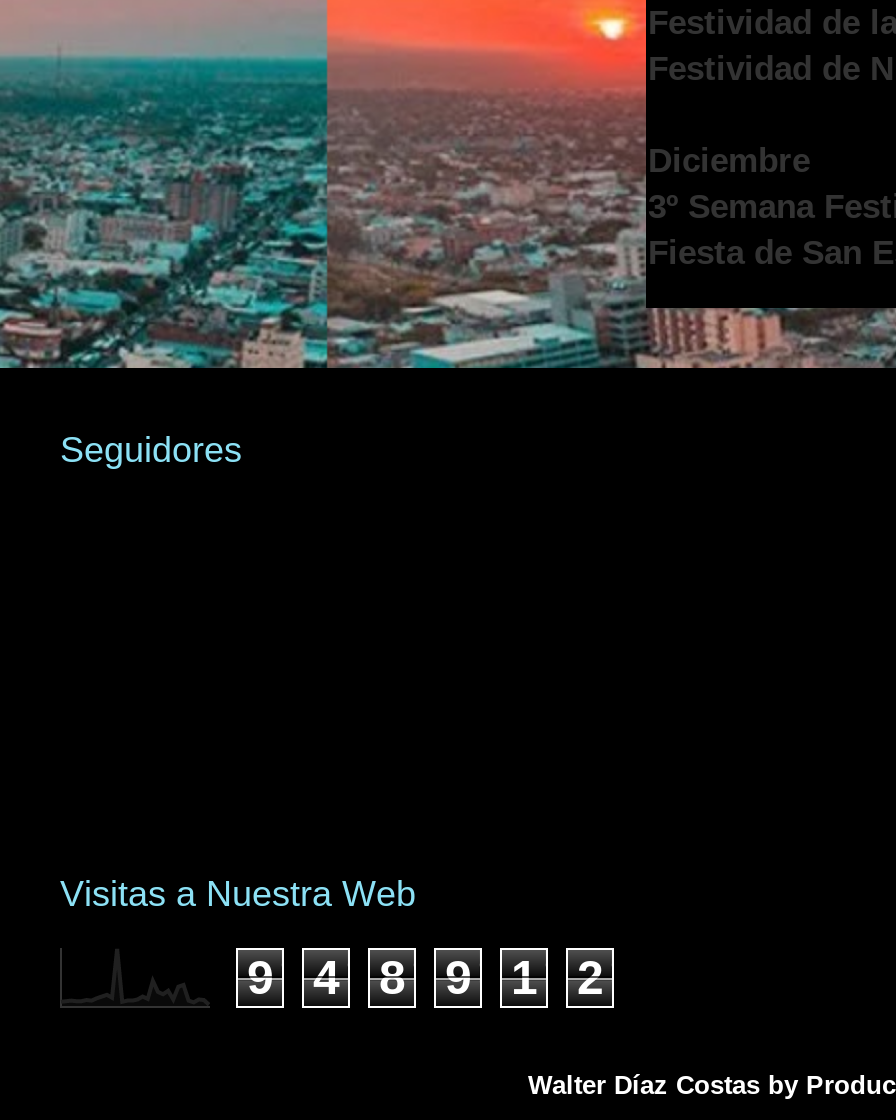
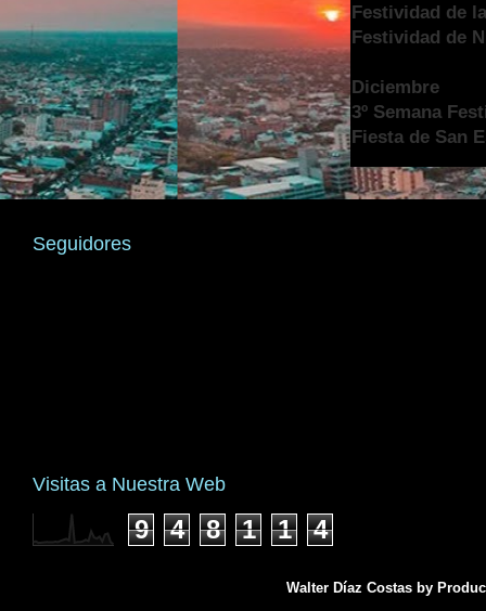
- 9

- 2
+ 1
+ 4
